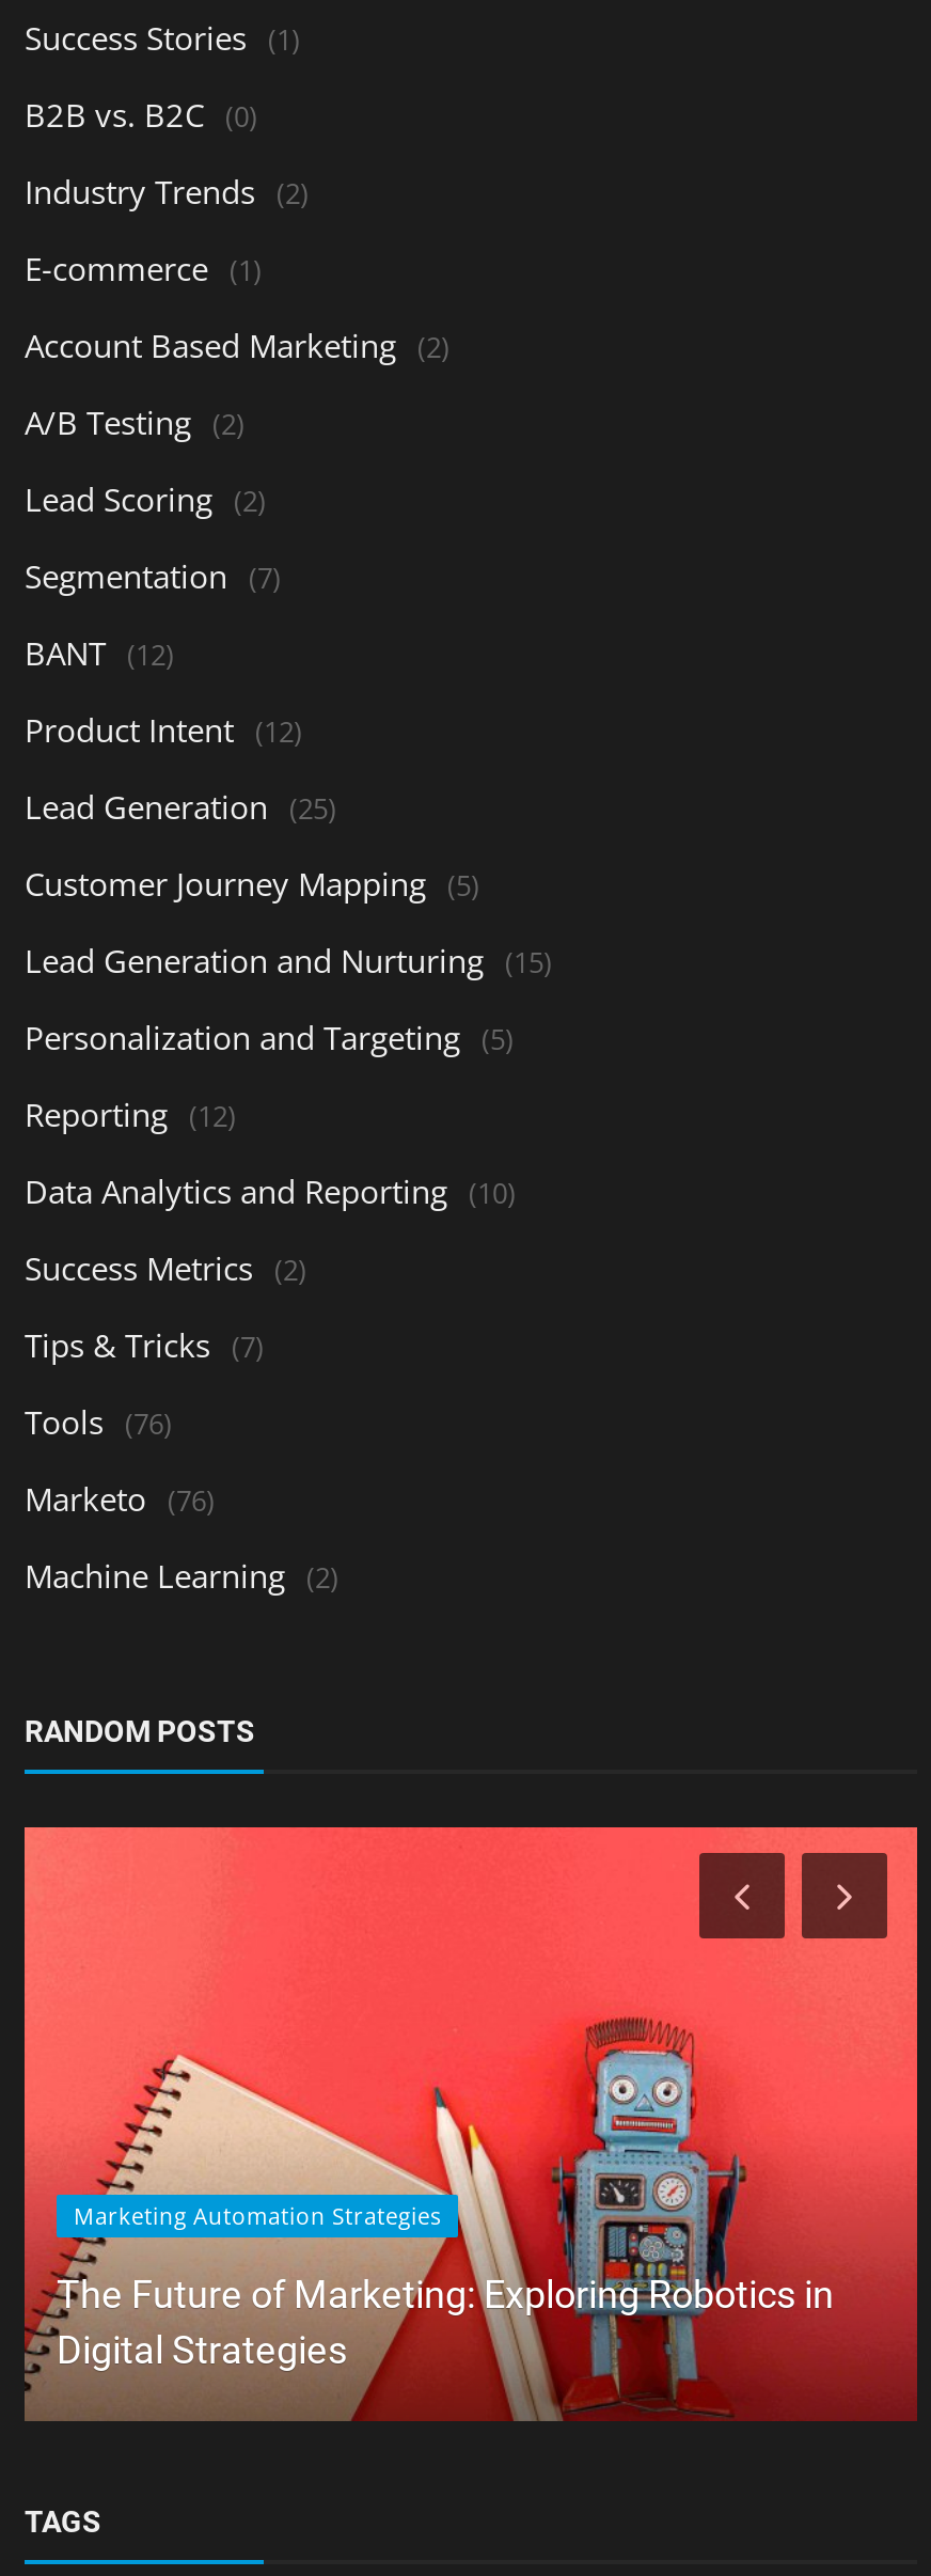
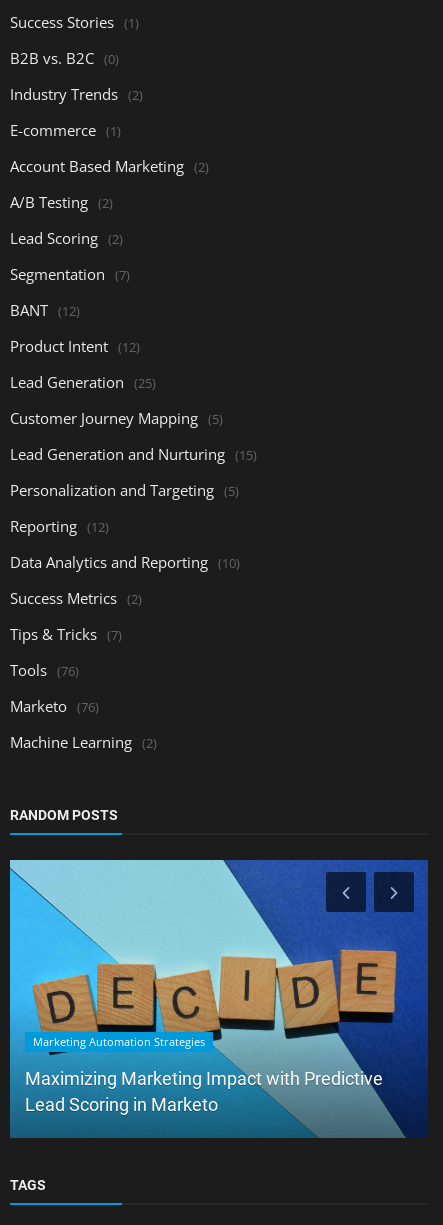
- [image]
- The Future of Marketing: Exploring Robotics in
- Digital Strategies
+ [image]
+ Maximizing Marketing Impact with Predictive
+ Lead Scoring in Marketo
